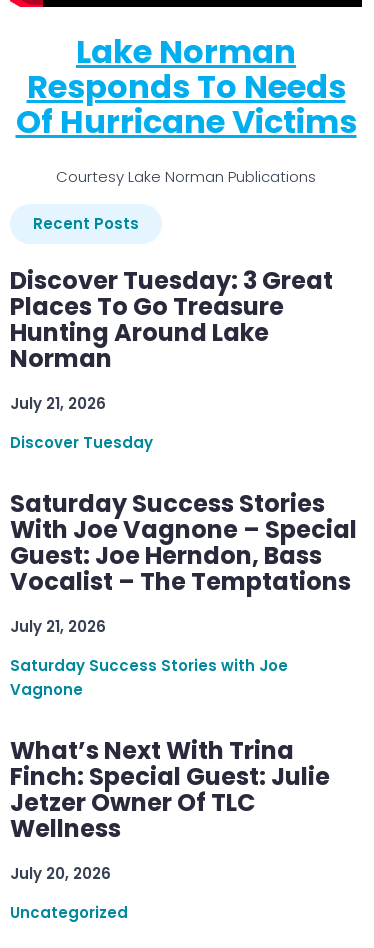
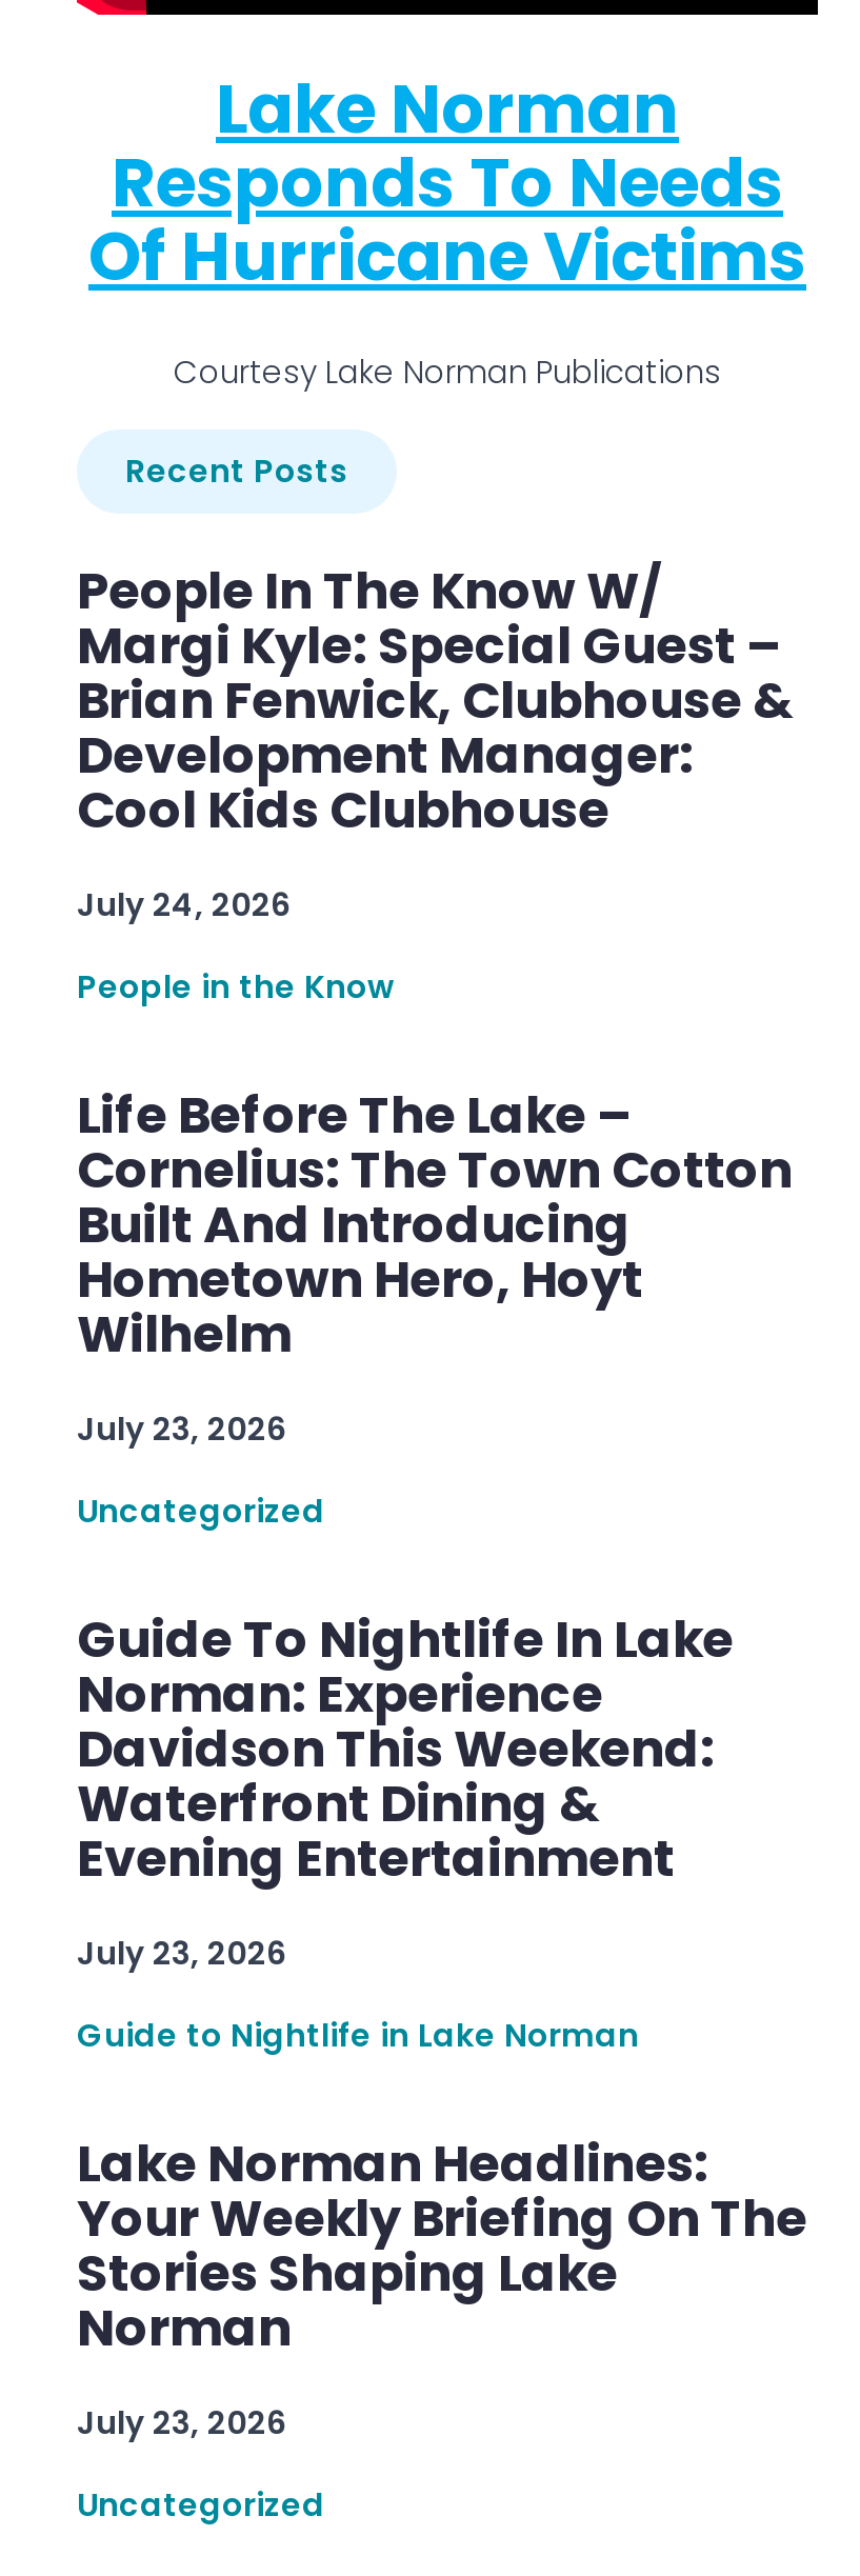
- Discover Tuesday: 3 Great
- Places To Go Treasure
- Hunting Around Lake
+ People In The Know W/
+ Margi Kyle: Special Guest –
+ Brian Fenwick, Clubhouse &
+ Development Manager:
+ Cool Kids Clubhouse
+ July 24, 2026
+ People in the Know
+ Life Before The Lake –
+ Cornelius: The Town Cotton
+ Built And Introducing
+ Hometown Hero, Hoyt
+ Wilhelm
+ July 23, 2026
+ Uncategorized
+ Guide To Nightlife In Lake
+ Norman: Experience
+ Davidson This Weekend:
+ Waterfront Dining &
+ Evening Entertainment
+ July 23, 2026
+ Guide to Nightlife in Lake Norman
+ Lake Norman Headlines:
+ Your Weekly Briefing On The
+ Stories Shaping Lake

moved down: Norman

- July 21, 2026
- Discover Tuesday
- Saturday Success Stories
- With Joe Vagnone – Special
- Guest: Joe Herndon, Bass
- Vocalist – The Temptations
- July 21, 2026
- Saturday Success Stories with Joe
- Vagnone
- What’s Next With Trina
- Finch: Special Guest: Julie
- Jetzer Owner Of TLC
- Wellness
- July 20, 2026
+ July 23, 2026
